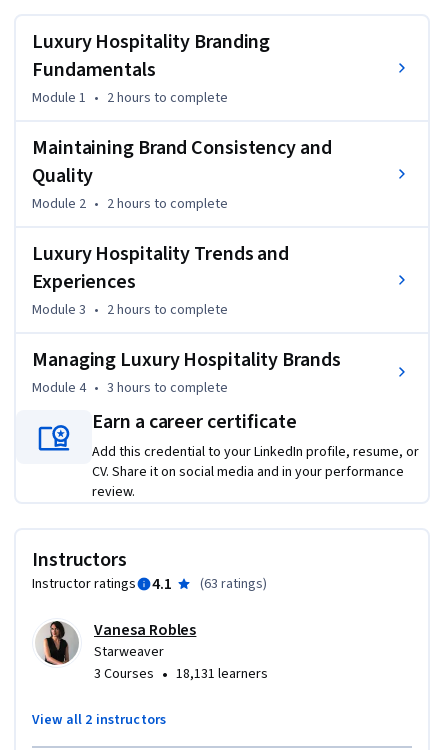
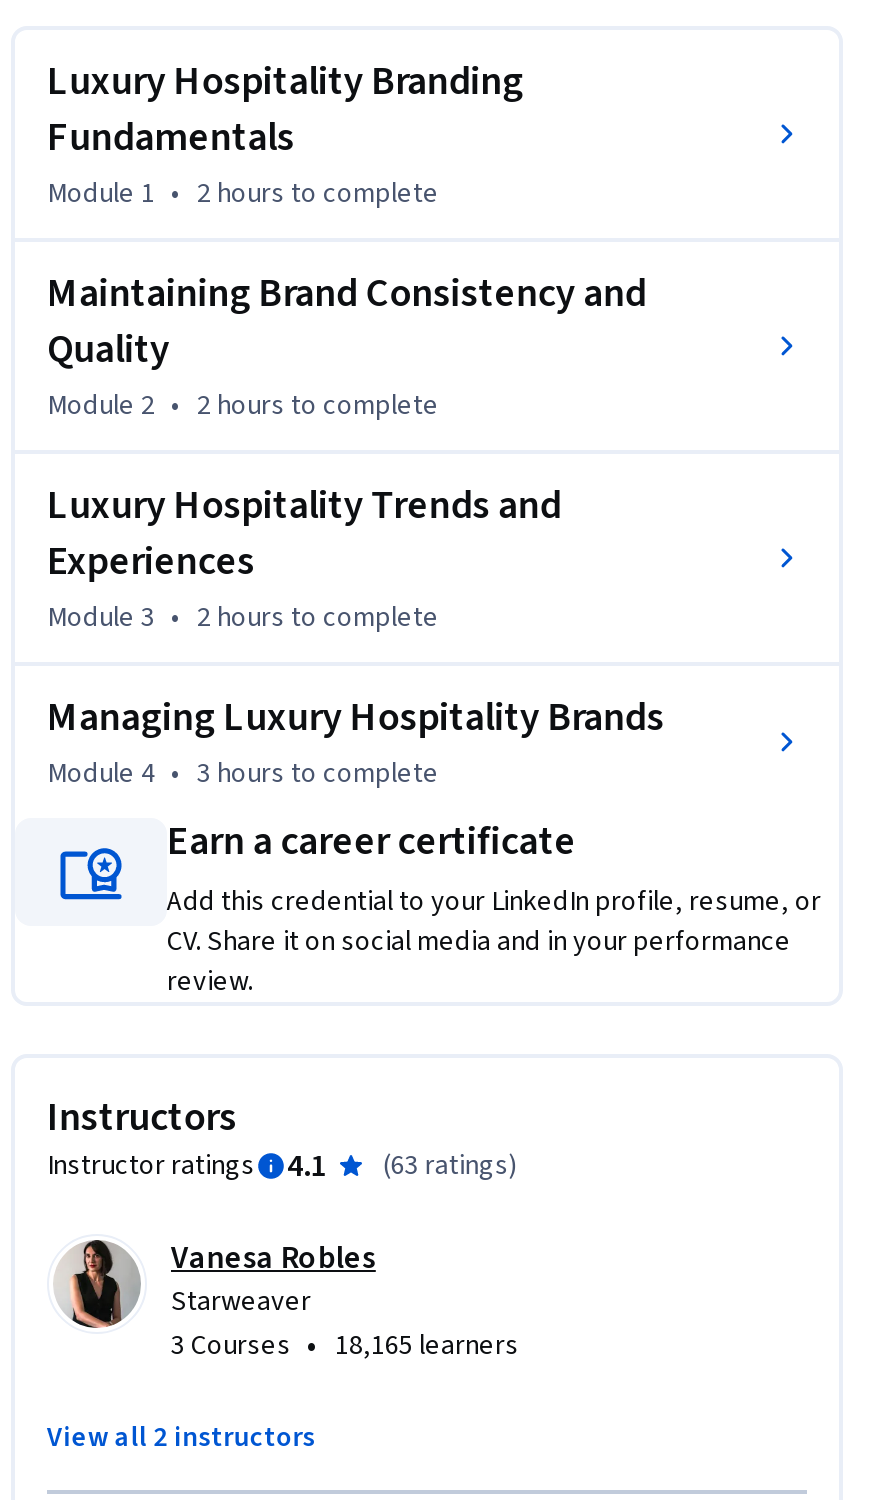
- 3 Courses • 18,131 learners
+ 3 Courses • 18,165 learners
